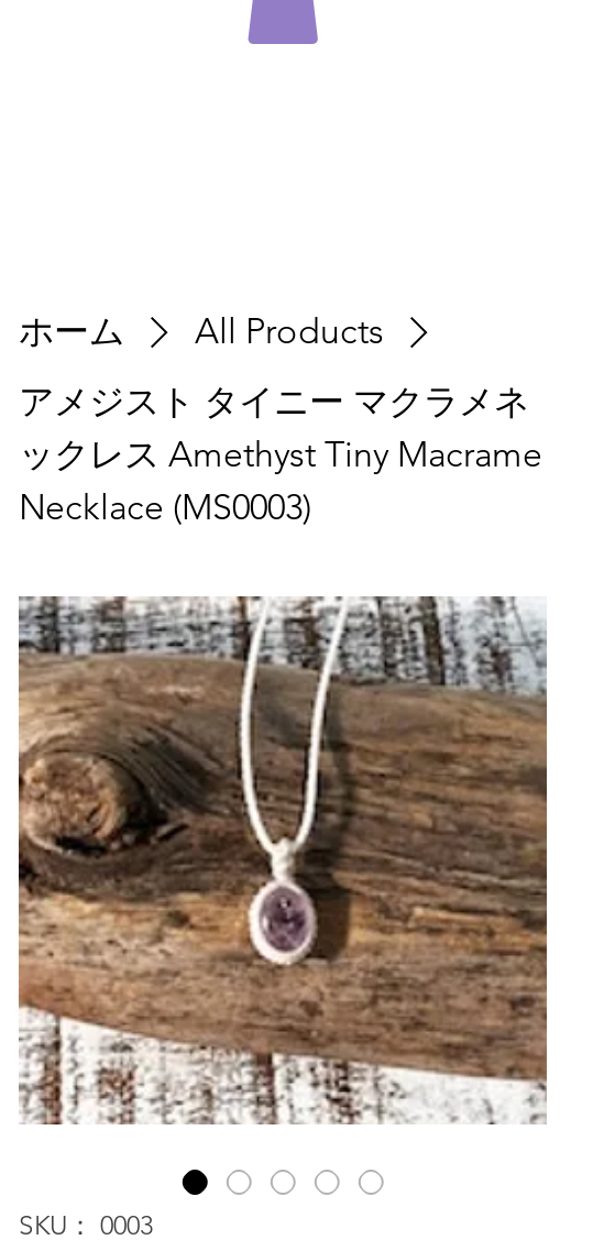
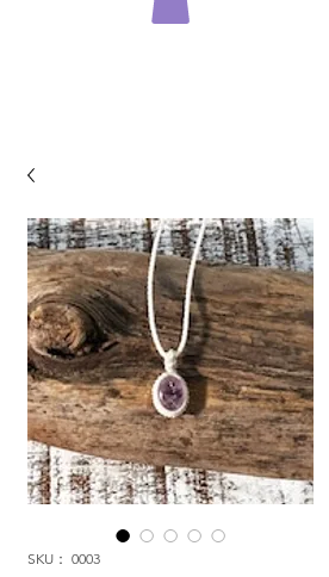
- ホーム
- All Products
- アメジスト タイニー マクラメネ
- ックレス Amethyst Tiny Macrame
- Necklace (MS0003)
